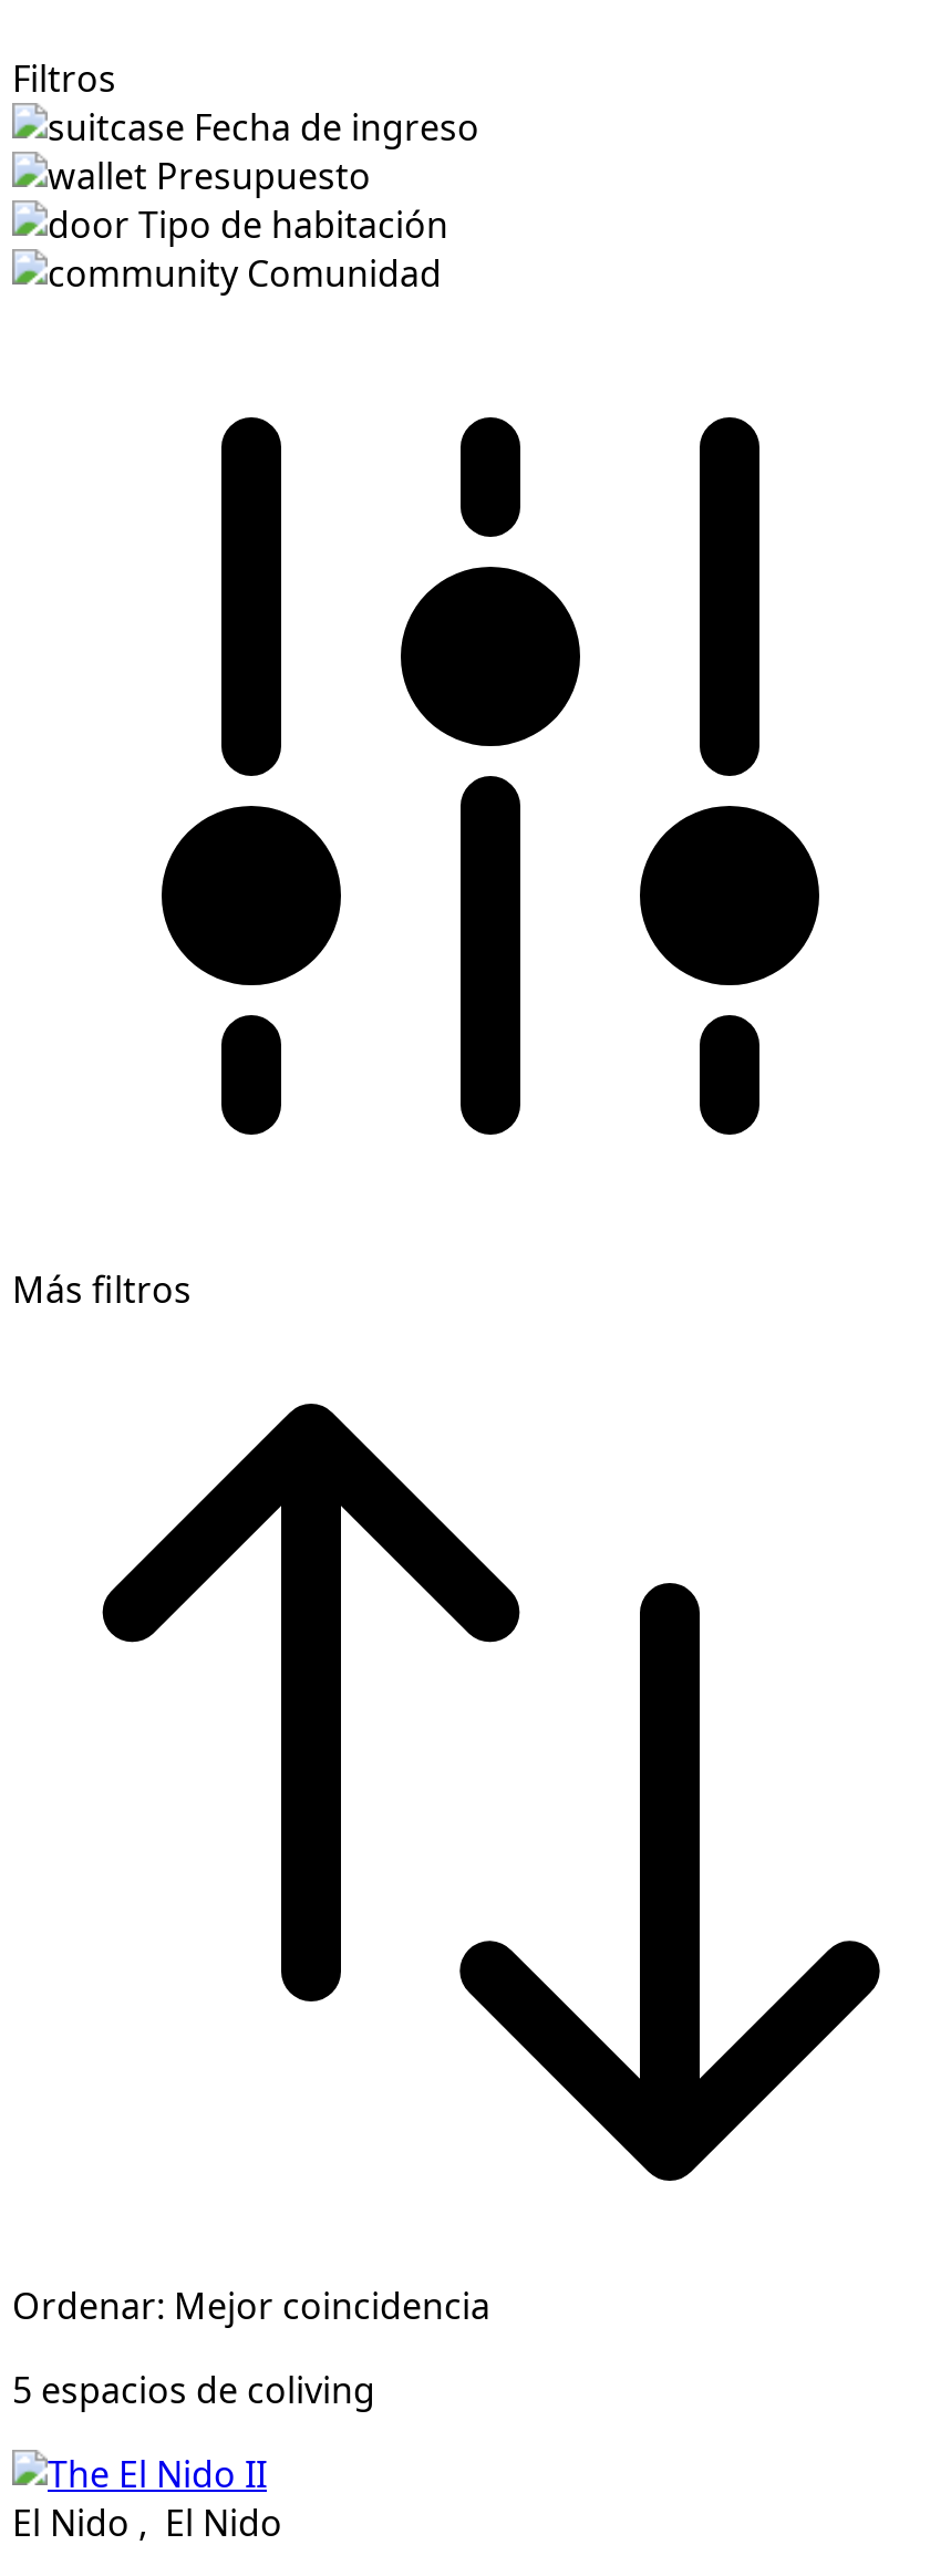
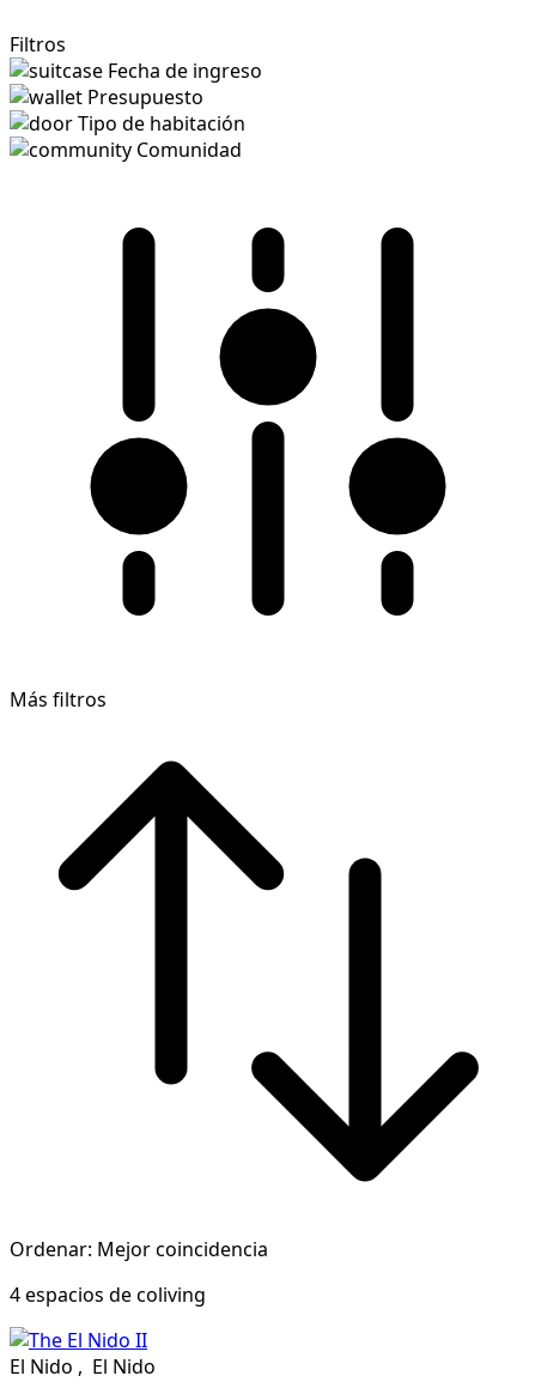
- 5 espacios de coliving
+ 4 espacios de coliving
